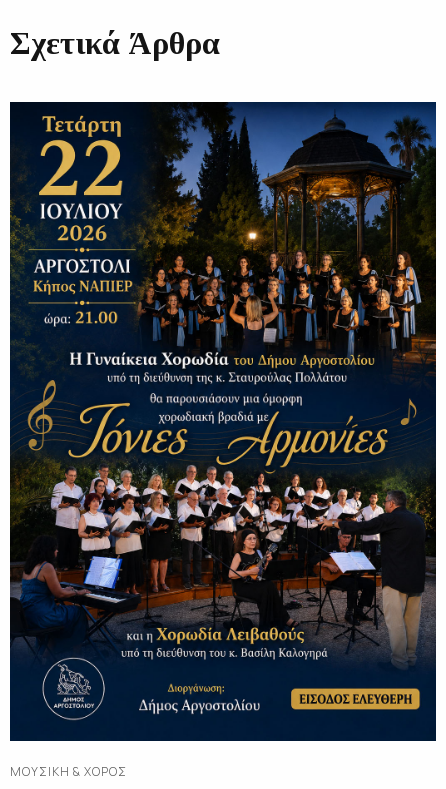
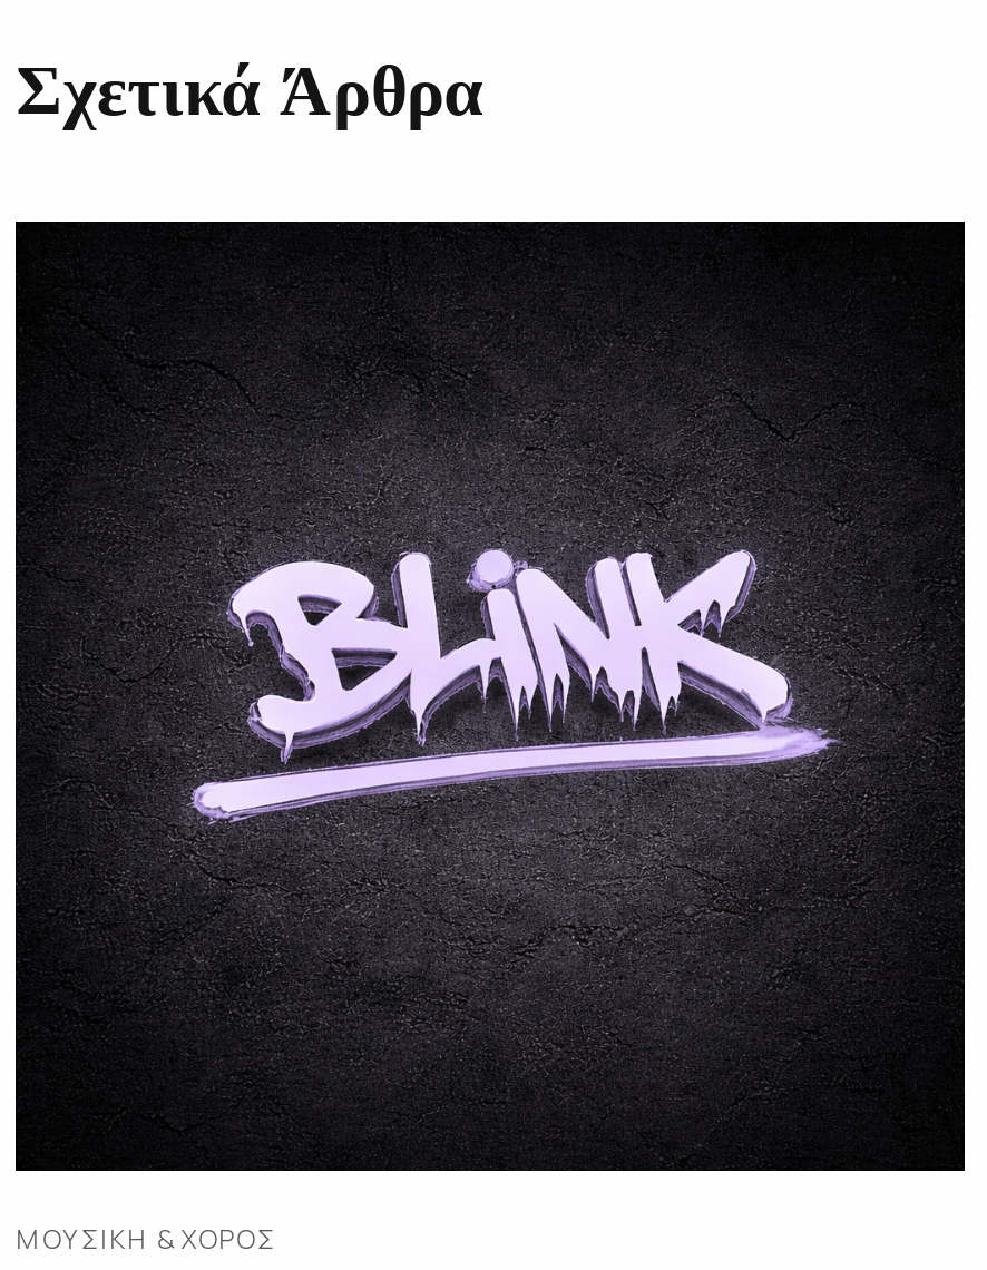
- [image]
+ [image]
